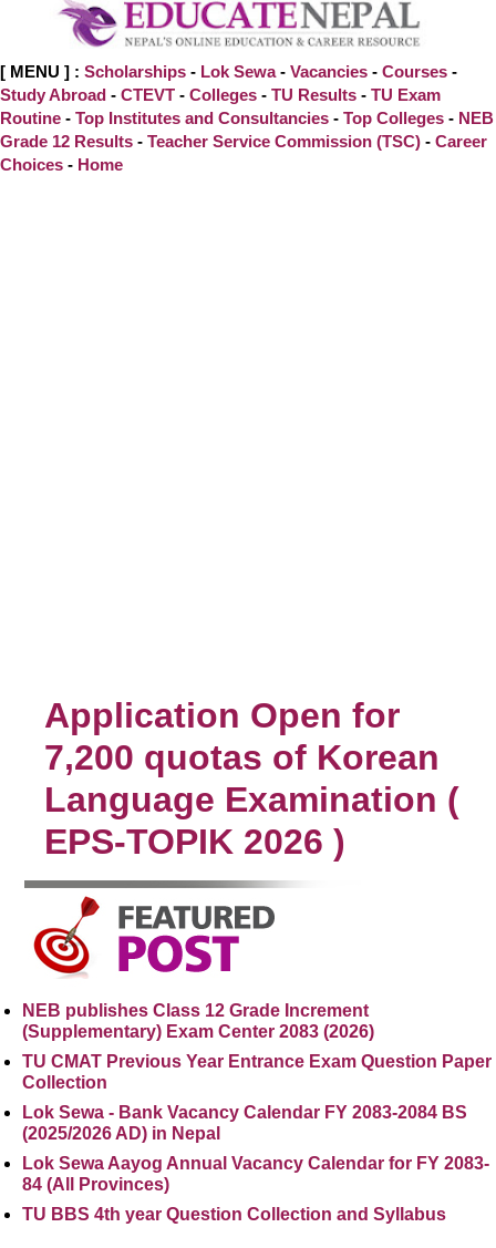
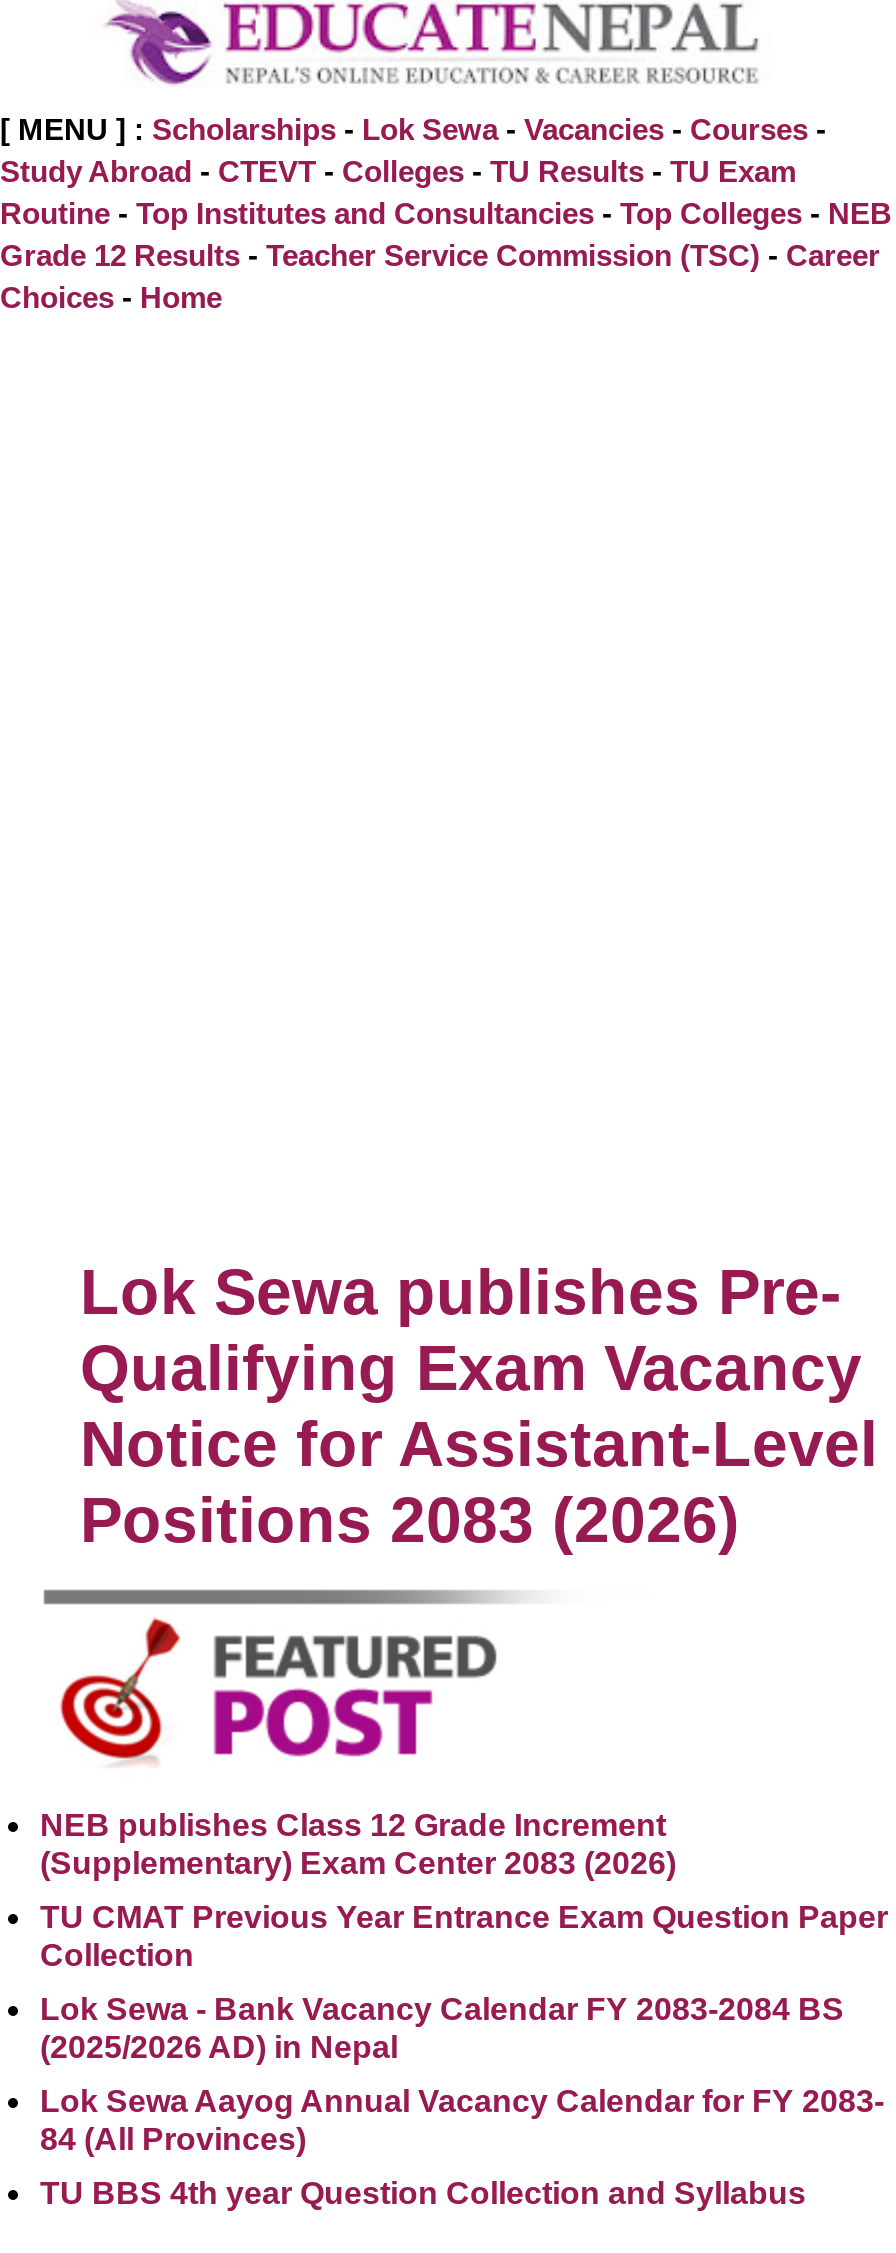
- Application Open for
- 7,200 quotas of Korean
- Language Examination (
- EPS-TOPIK 2026 )
+ Lok Sewa publishes Pre-
+ Qualifying Exam Vacancy
+ Notice for Assistant-Level
+ Positions 2083 (2026)
